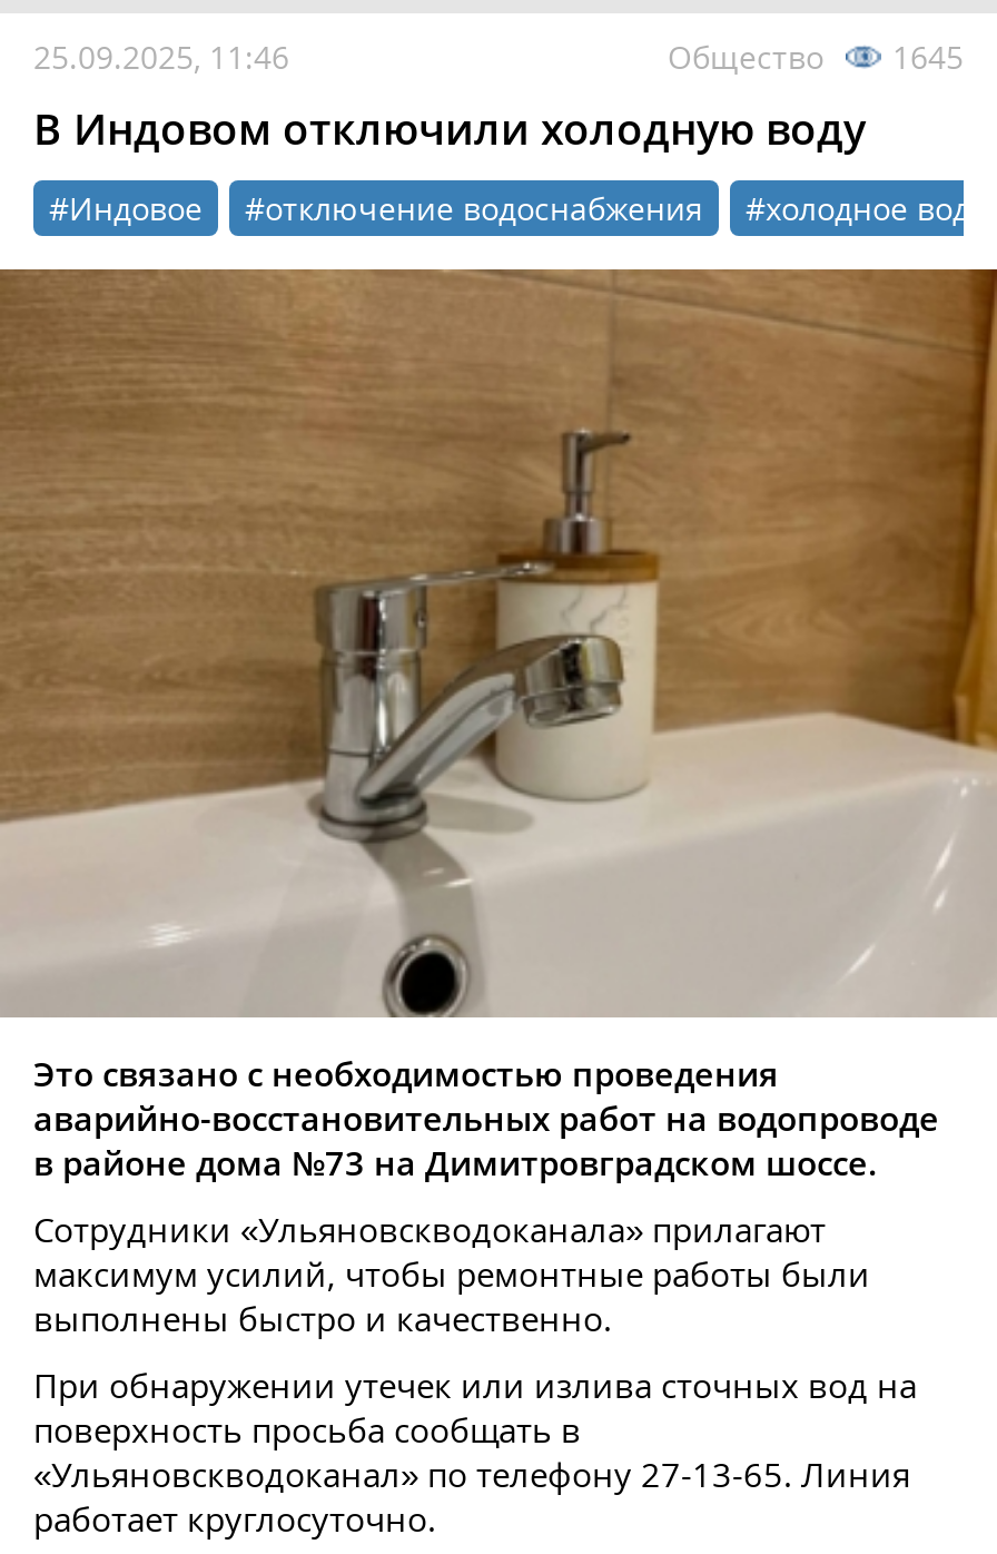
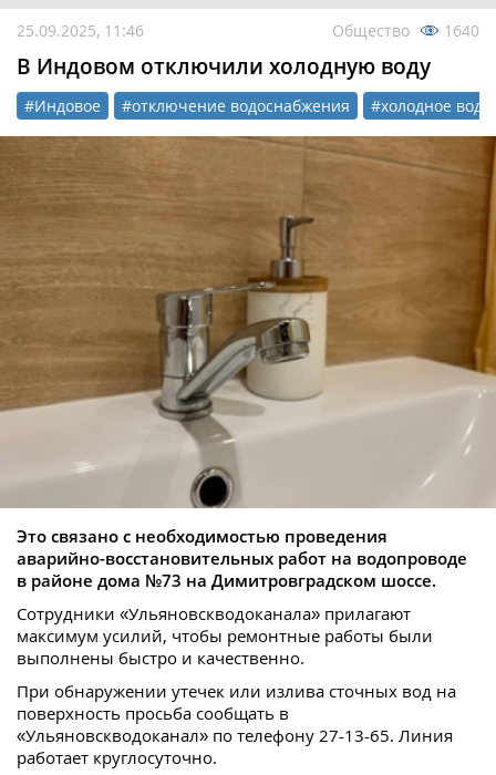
- Общество 1645
+ Общество 1640
